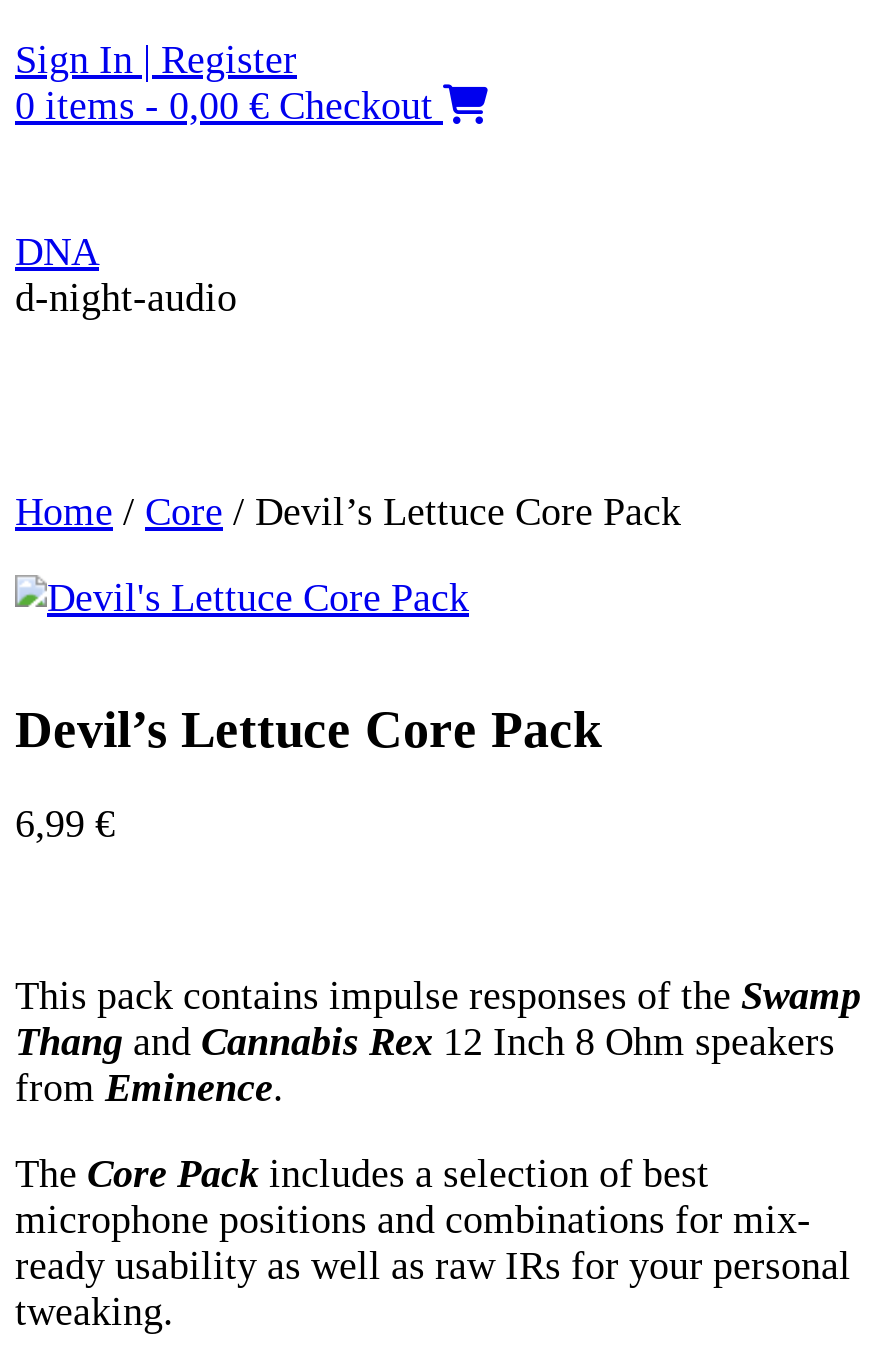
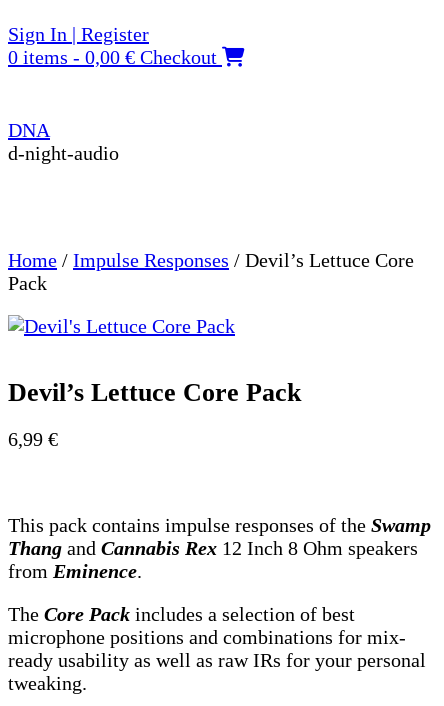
- Home / Core / Devil’s Lettuce Core Pack
+ Home / Impulse Responses / Devil’s Lettuce Core
+ Pack
